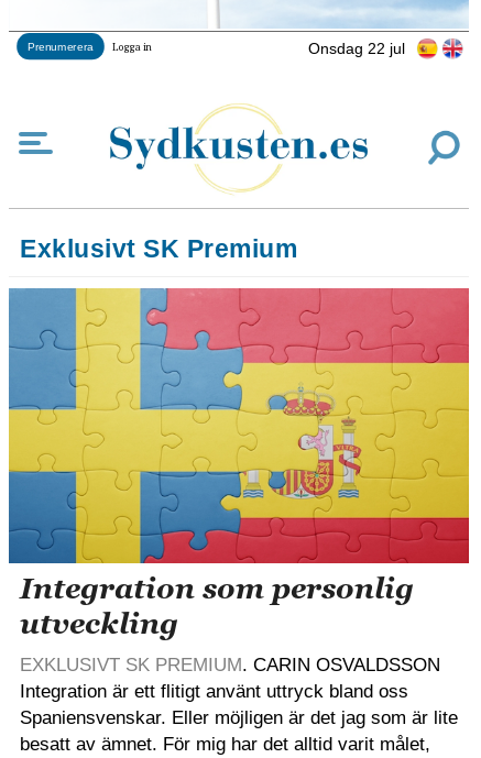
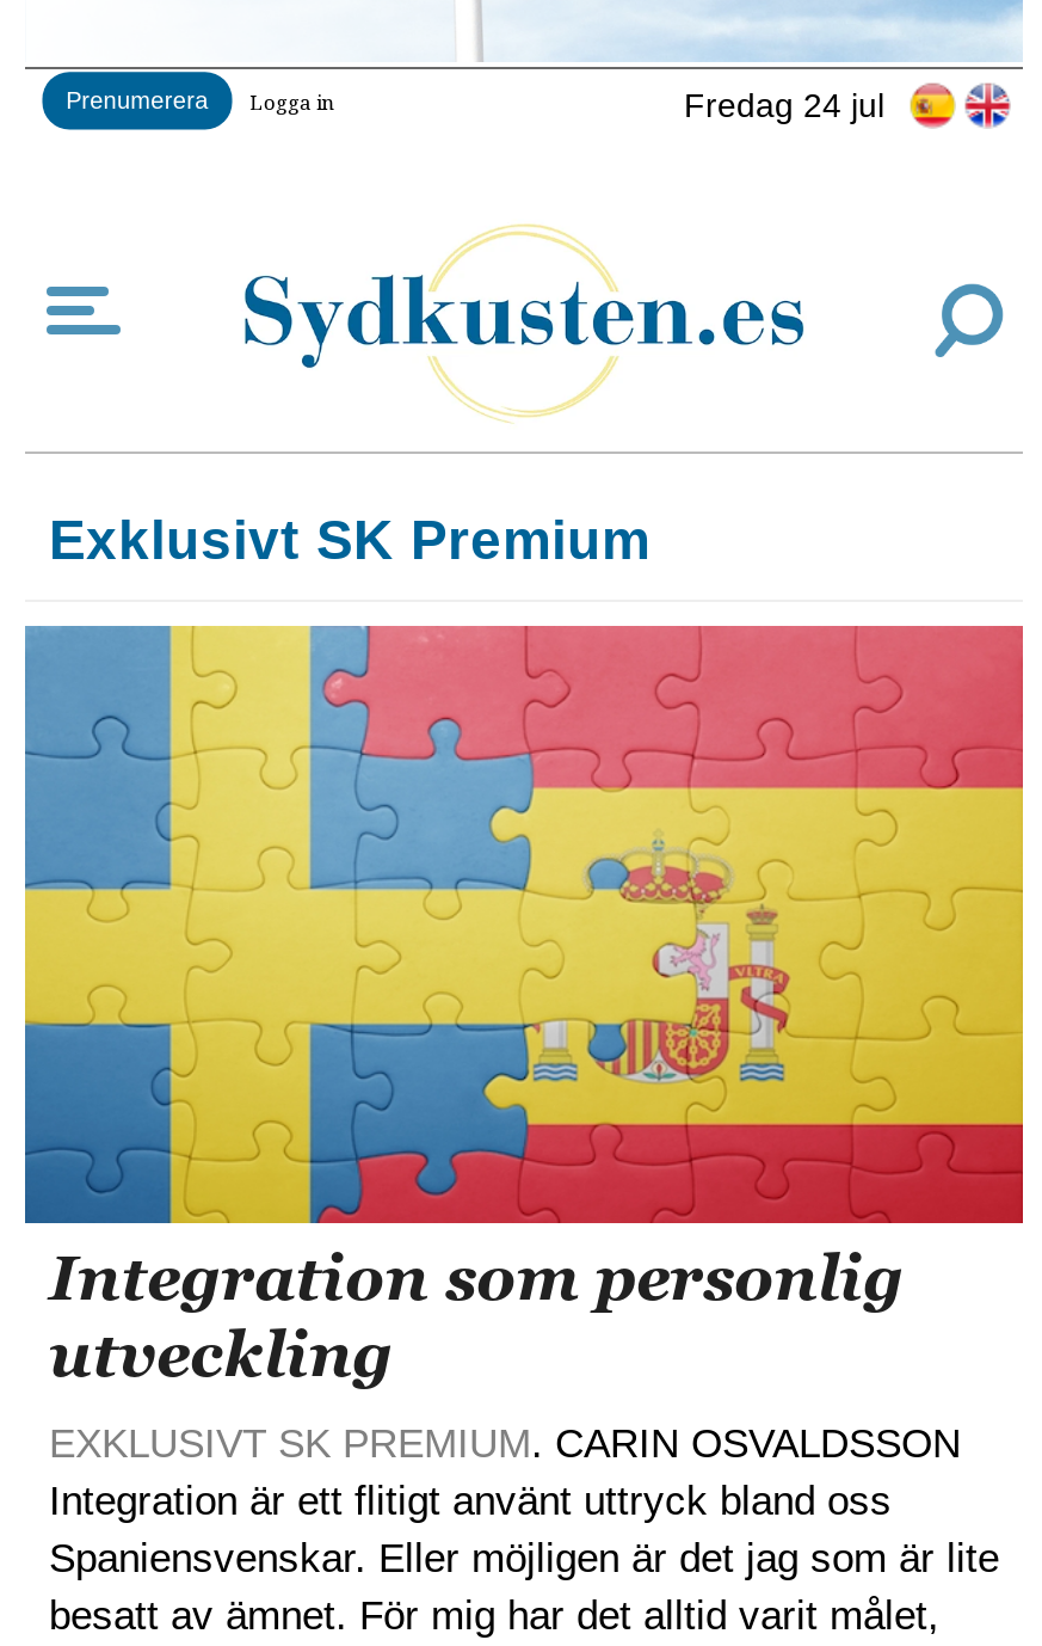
- Onsdag 22 jul
+ Fredag 24 jul
